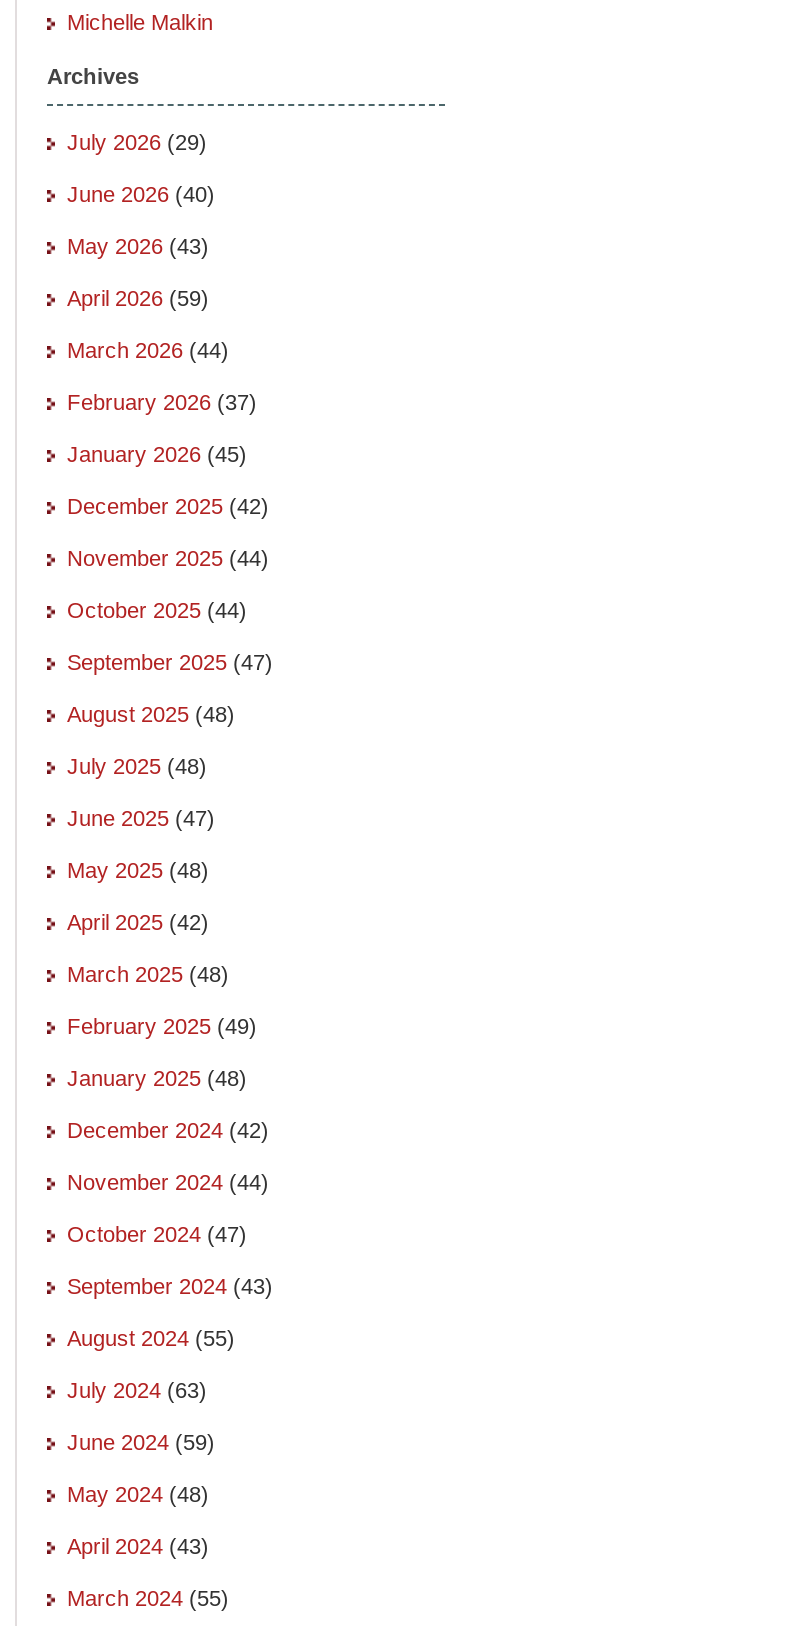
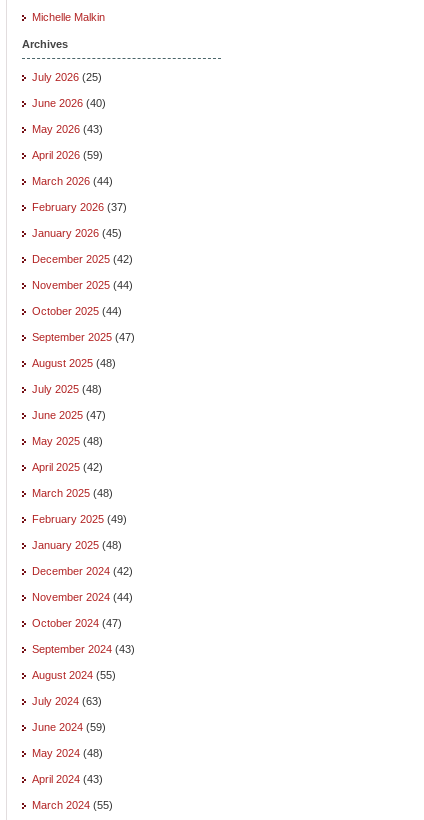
- July 2026 (29)
+ July 2026 (25)
